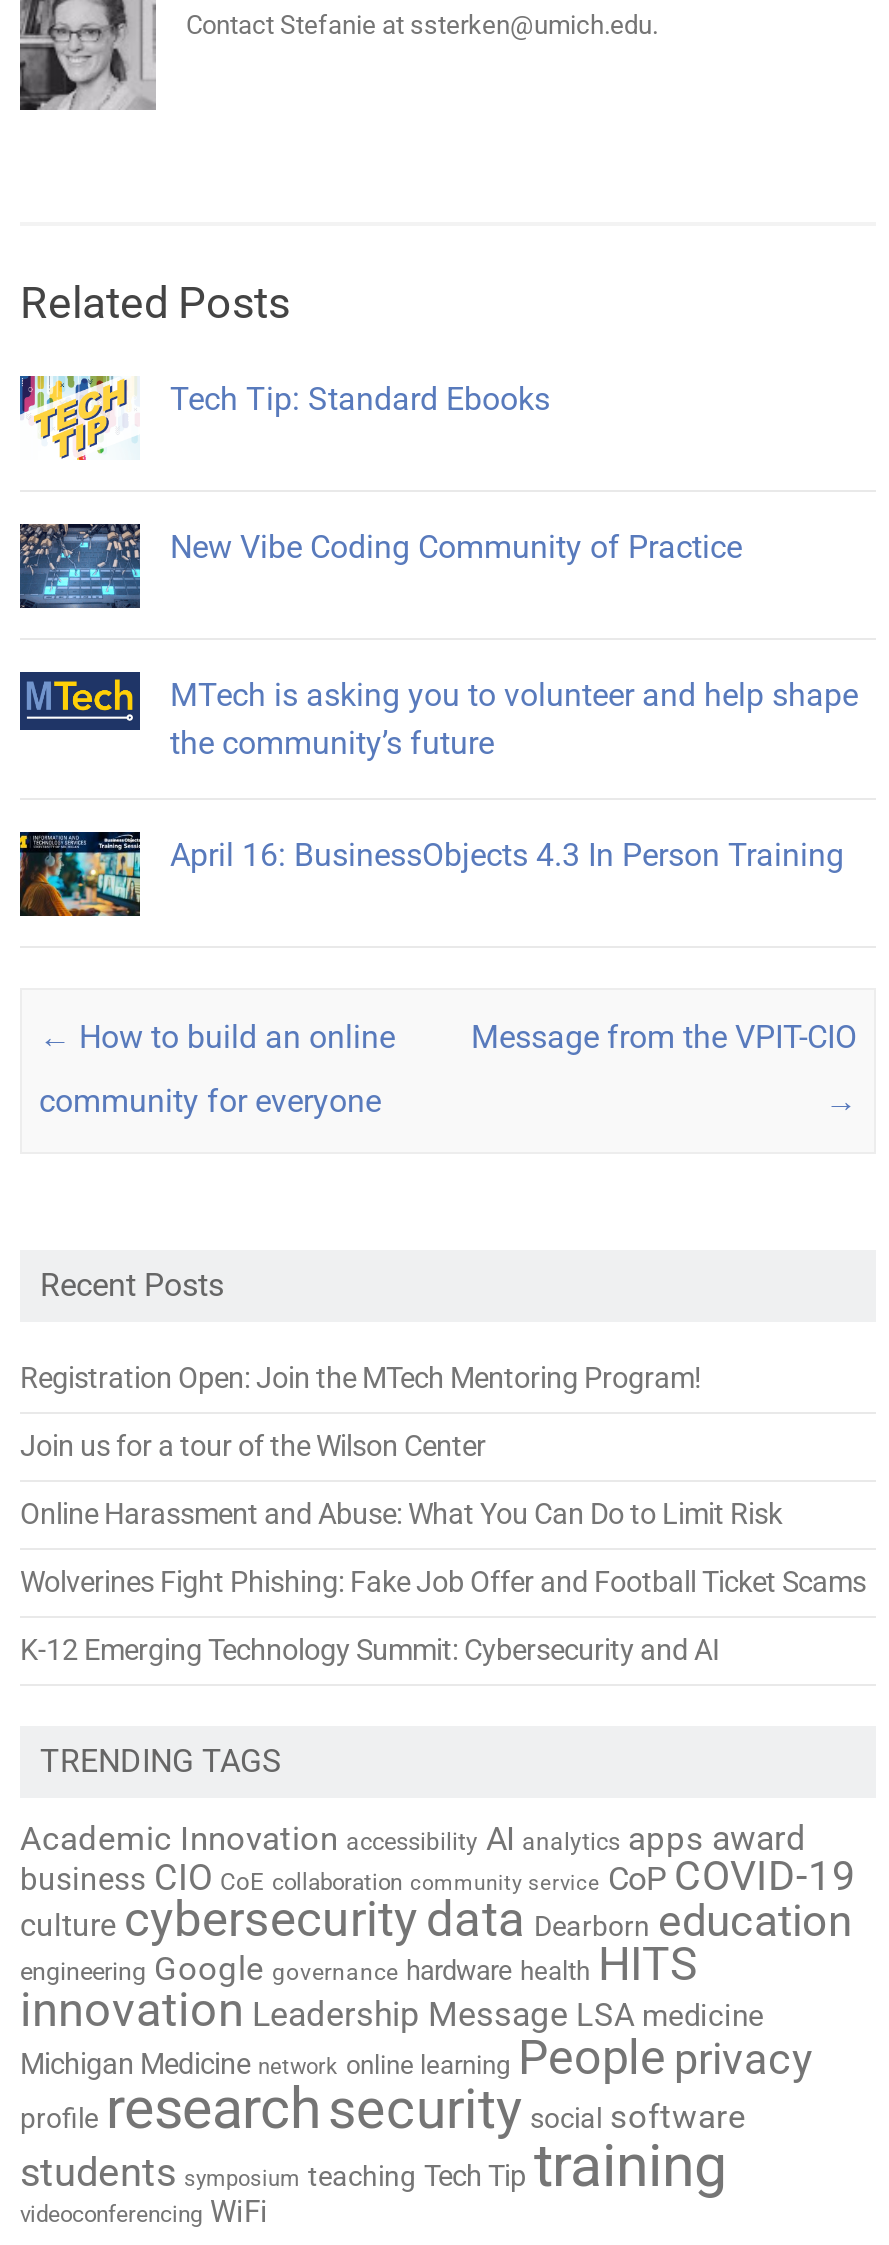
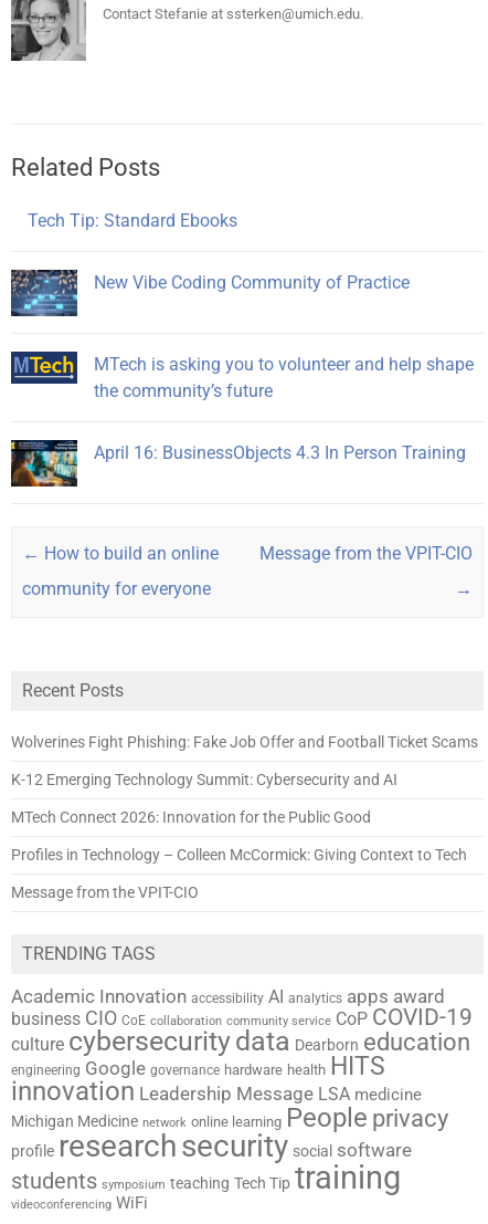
- Registration Open: Join the MTech Mentoring Program!
- Join us for a tour of the Wilson Center
- Online Harassment and Abuse: What You Can Do to Limit Risk

moved up: Wolverines Fight Phishing: Fake Job Offer and Football Ticket Scams | K-12 Emerging Technology Summit: Cybersecurity and AI

+ MTech Connect 2026: Innovation for the Public Good
+ Profiles in Technology – Colleen McCormick: Giving Context to Tech
+ Message from the VPIT-CIO
